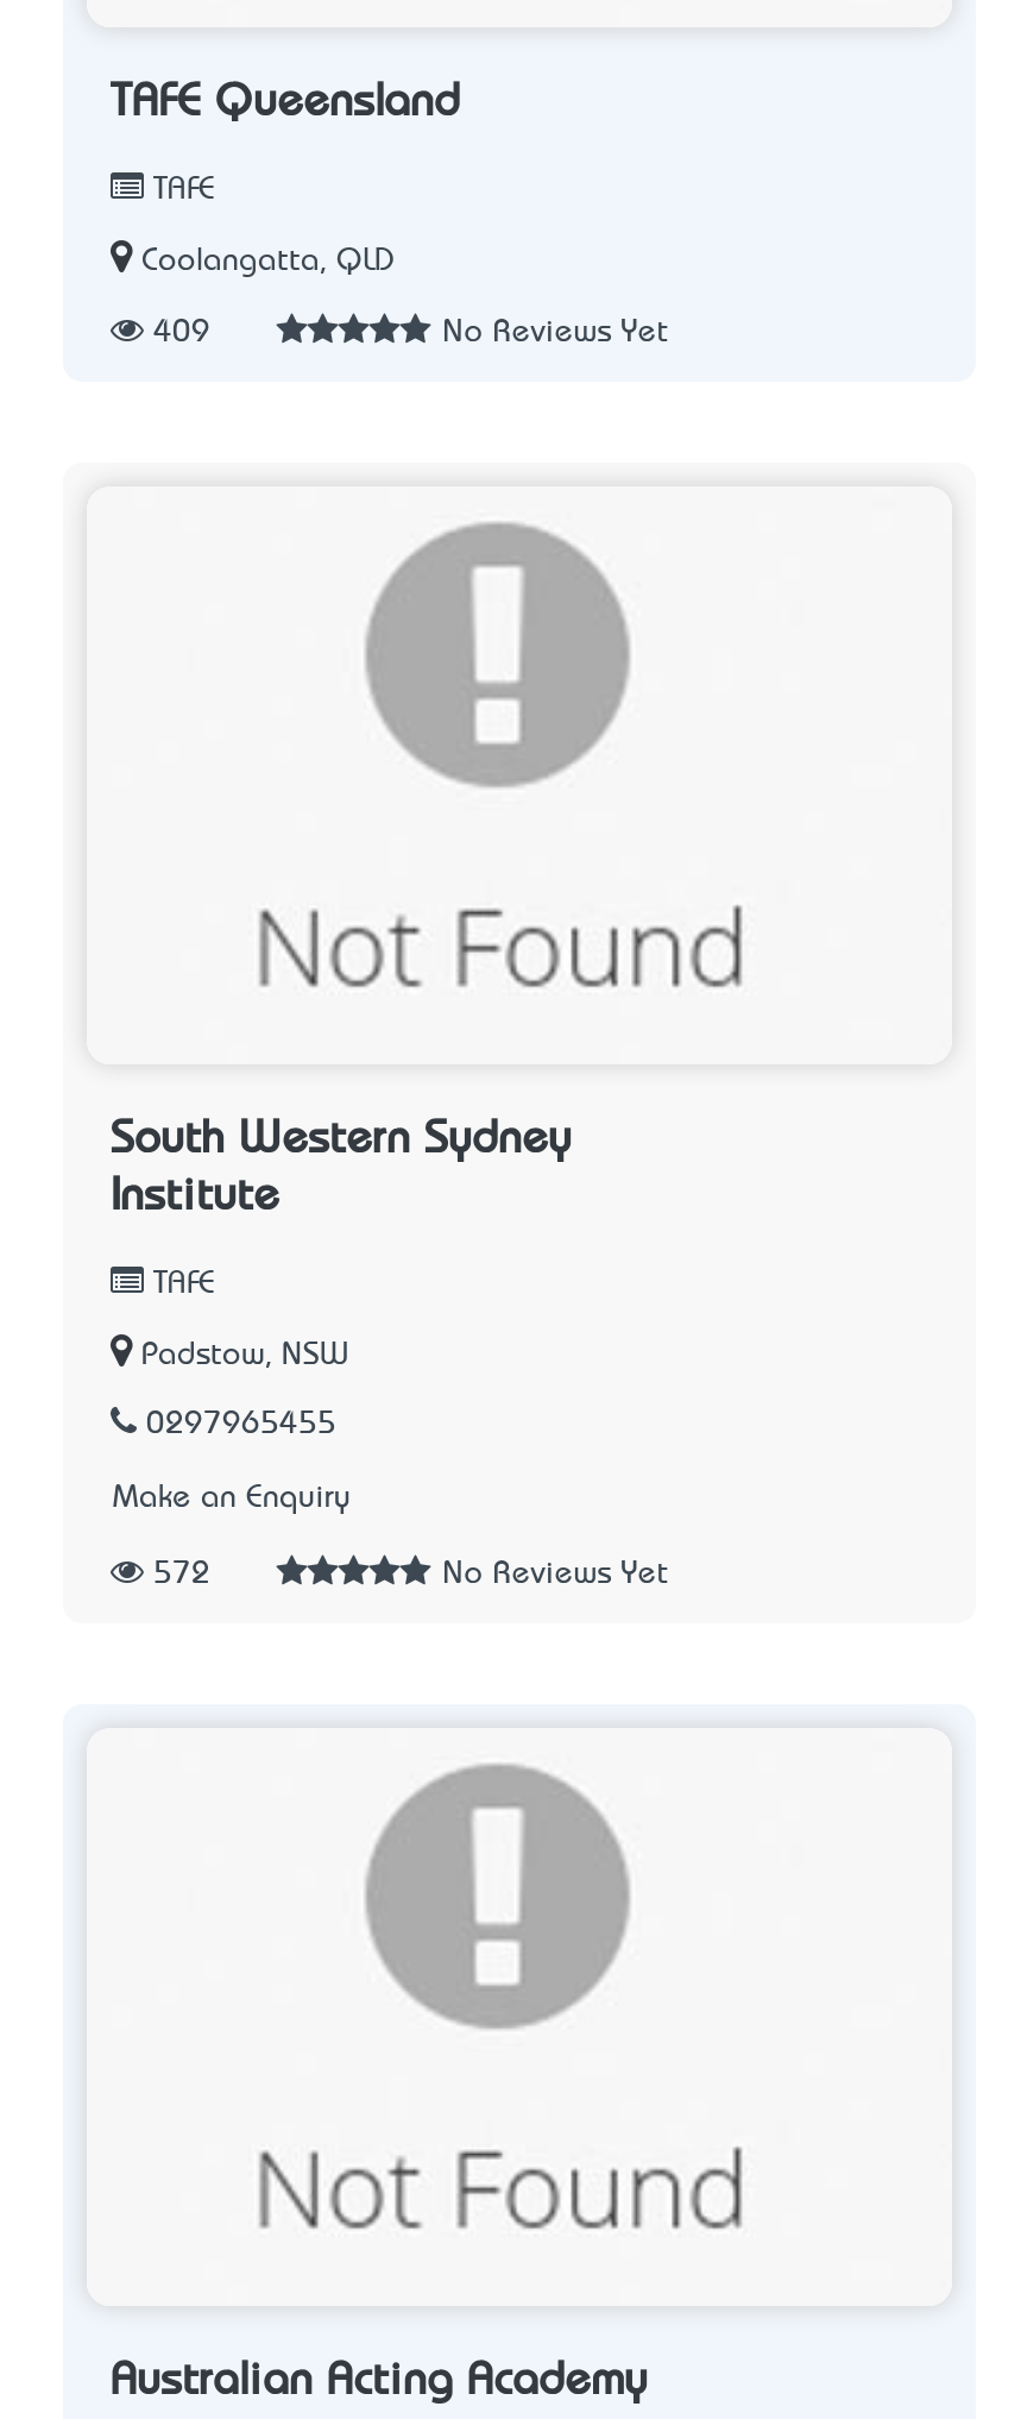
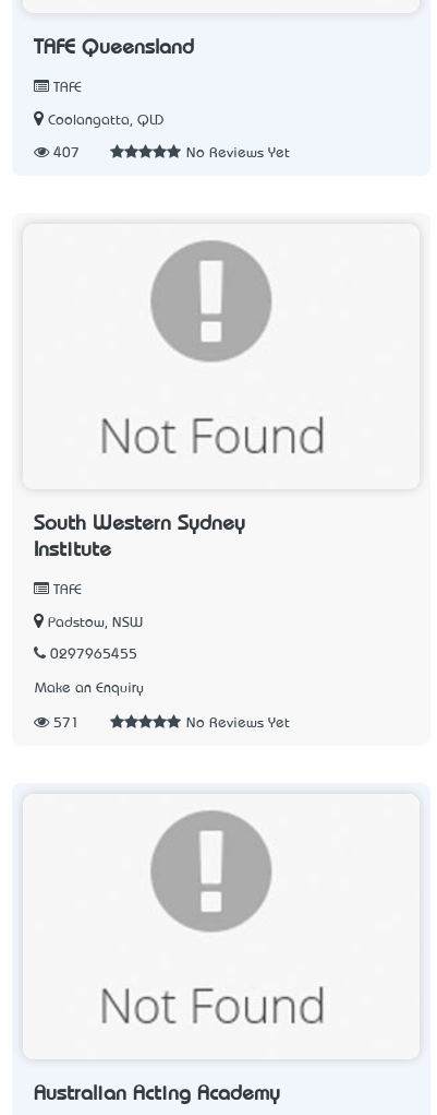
- 409
+ 407

- 572
+ 571
